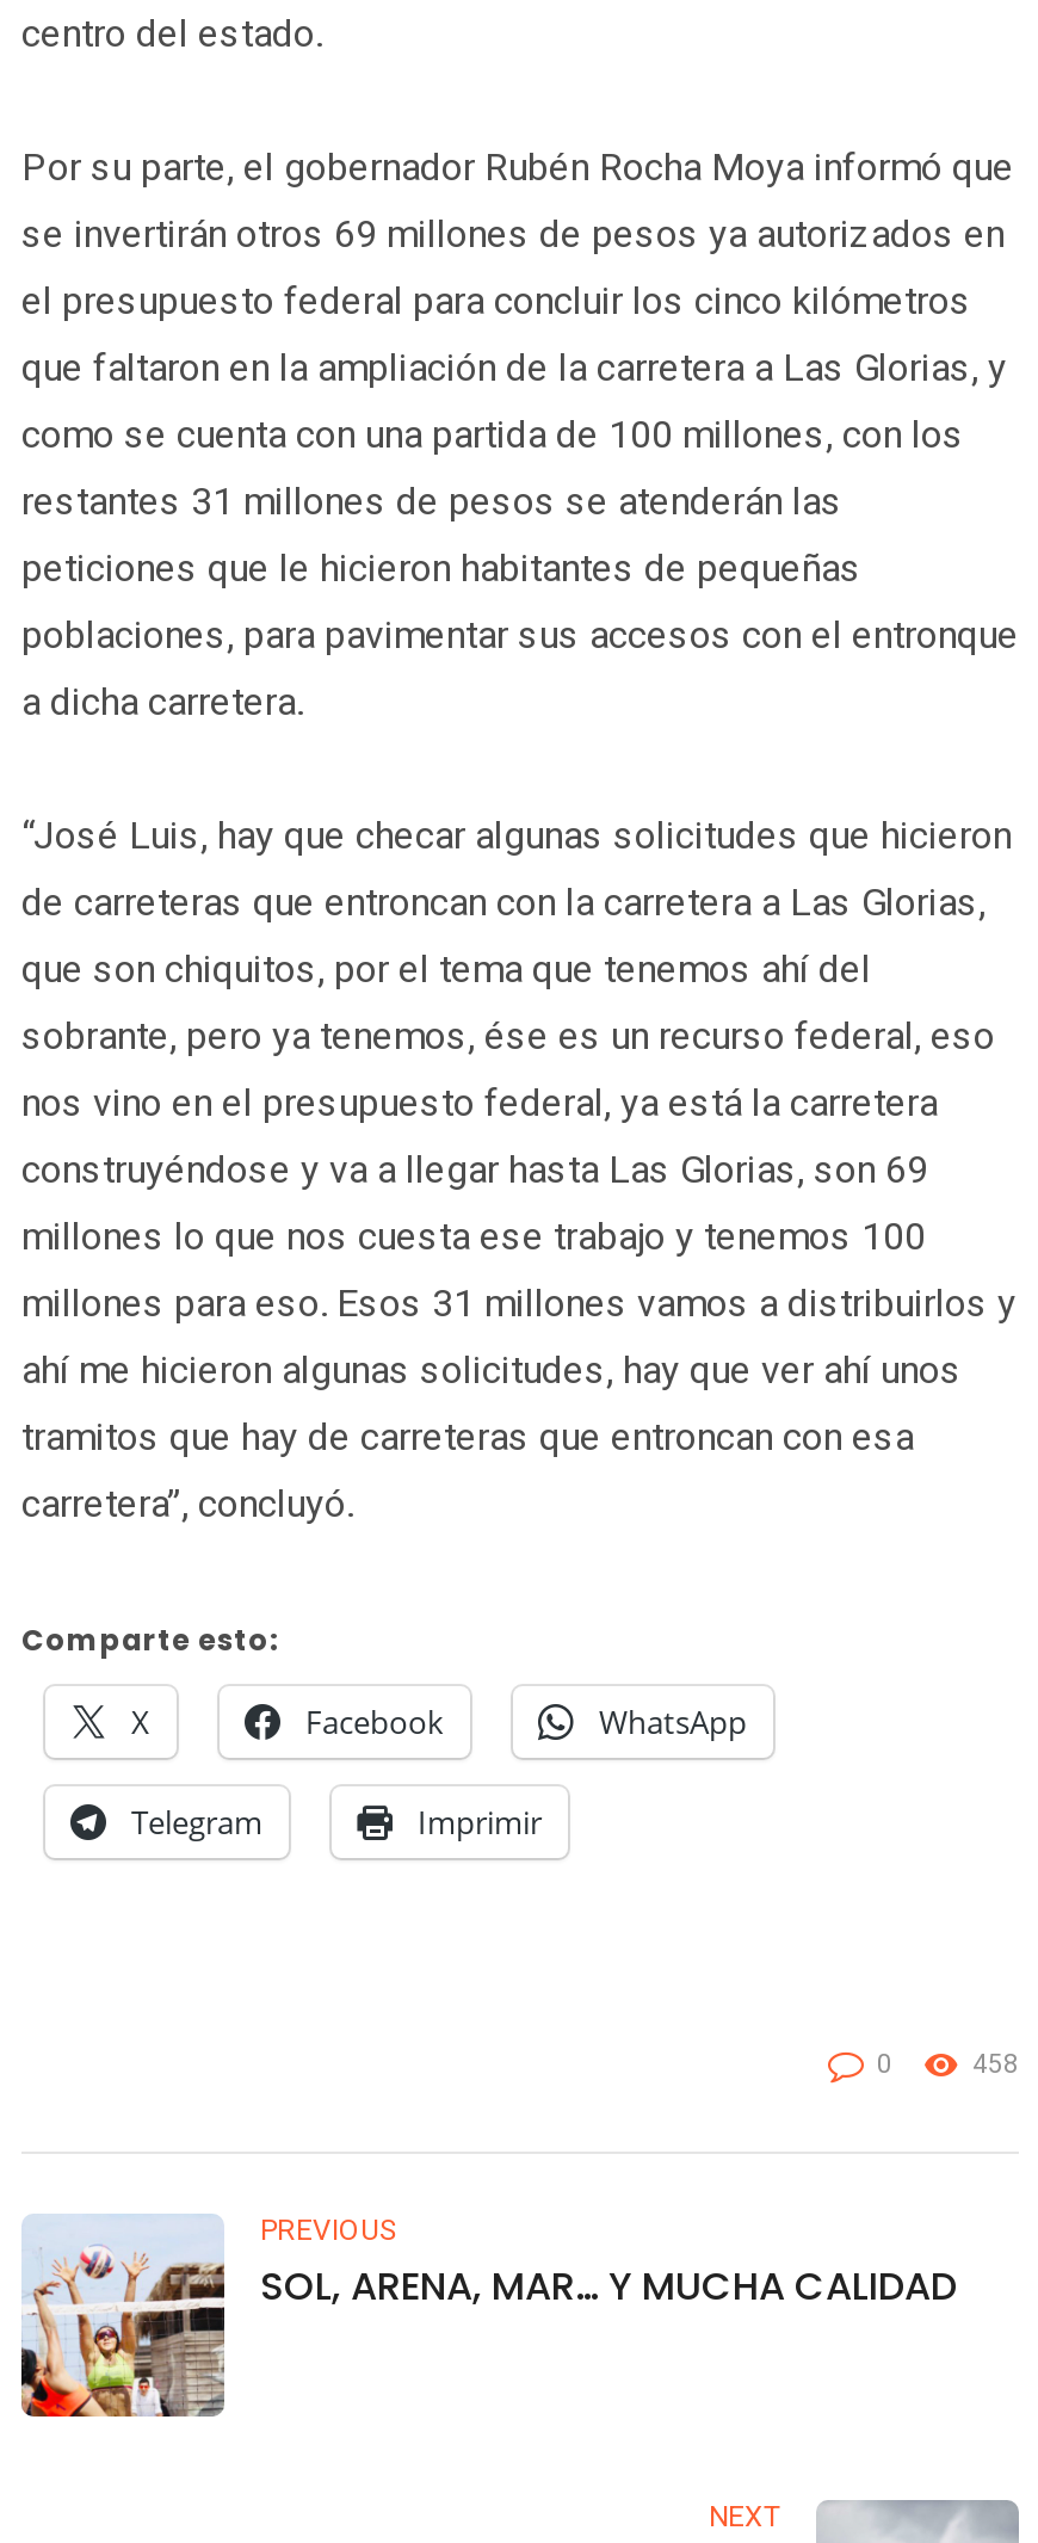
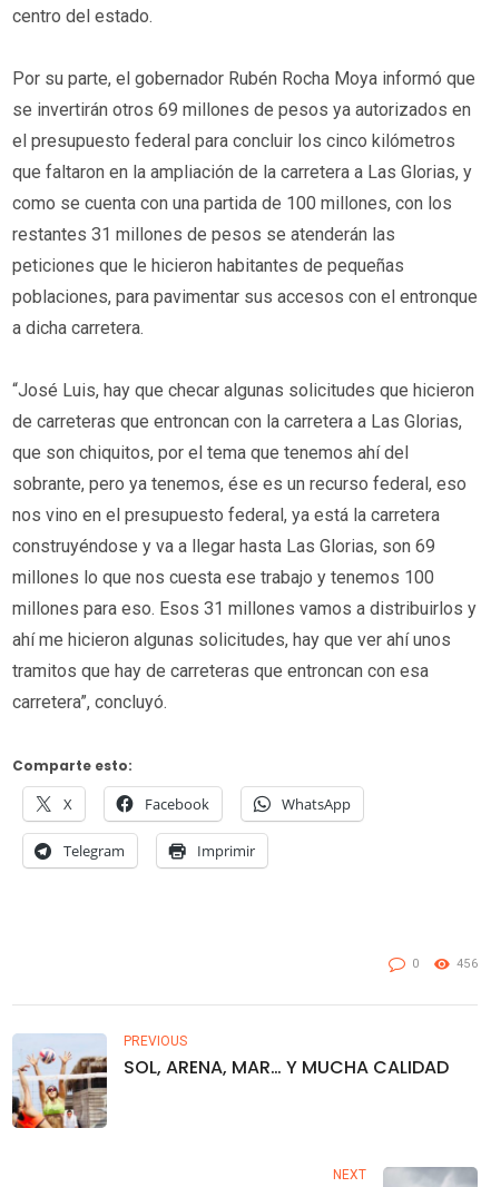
- 458
+ 456
